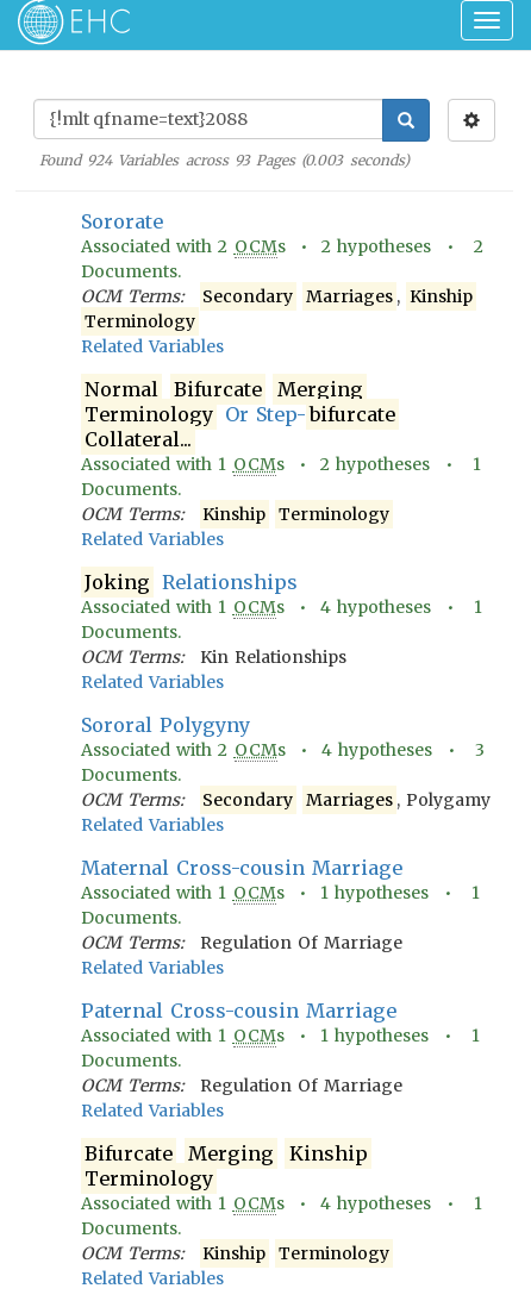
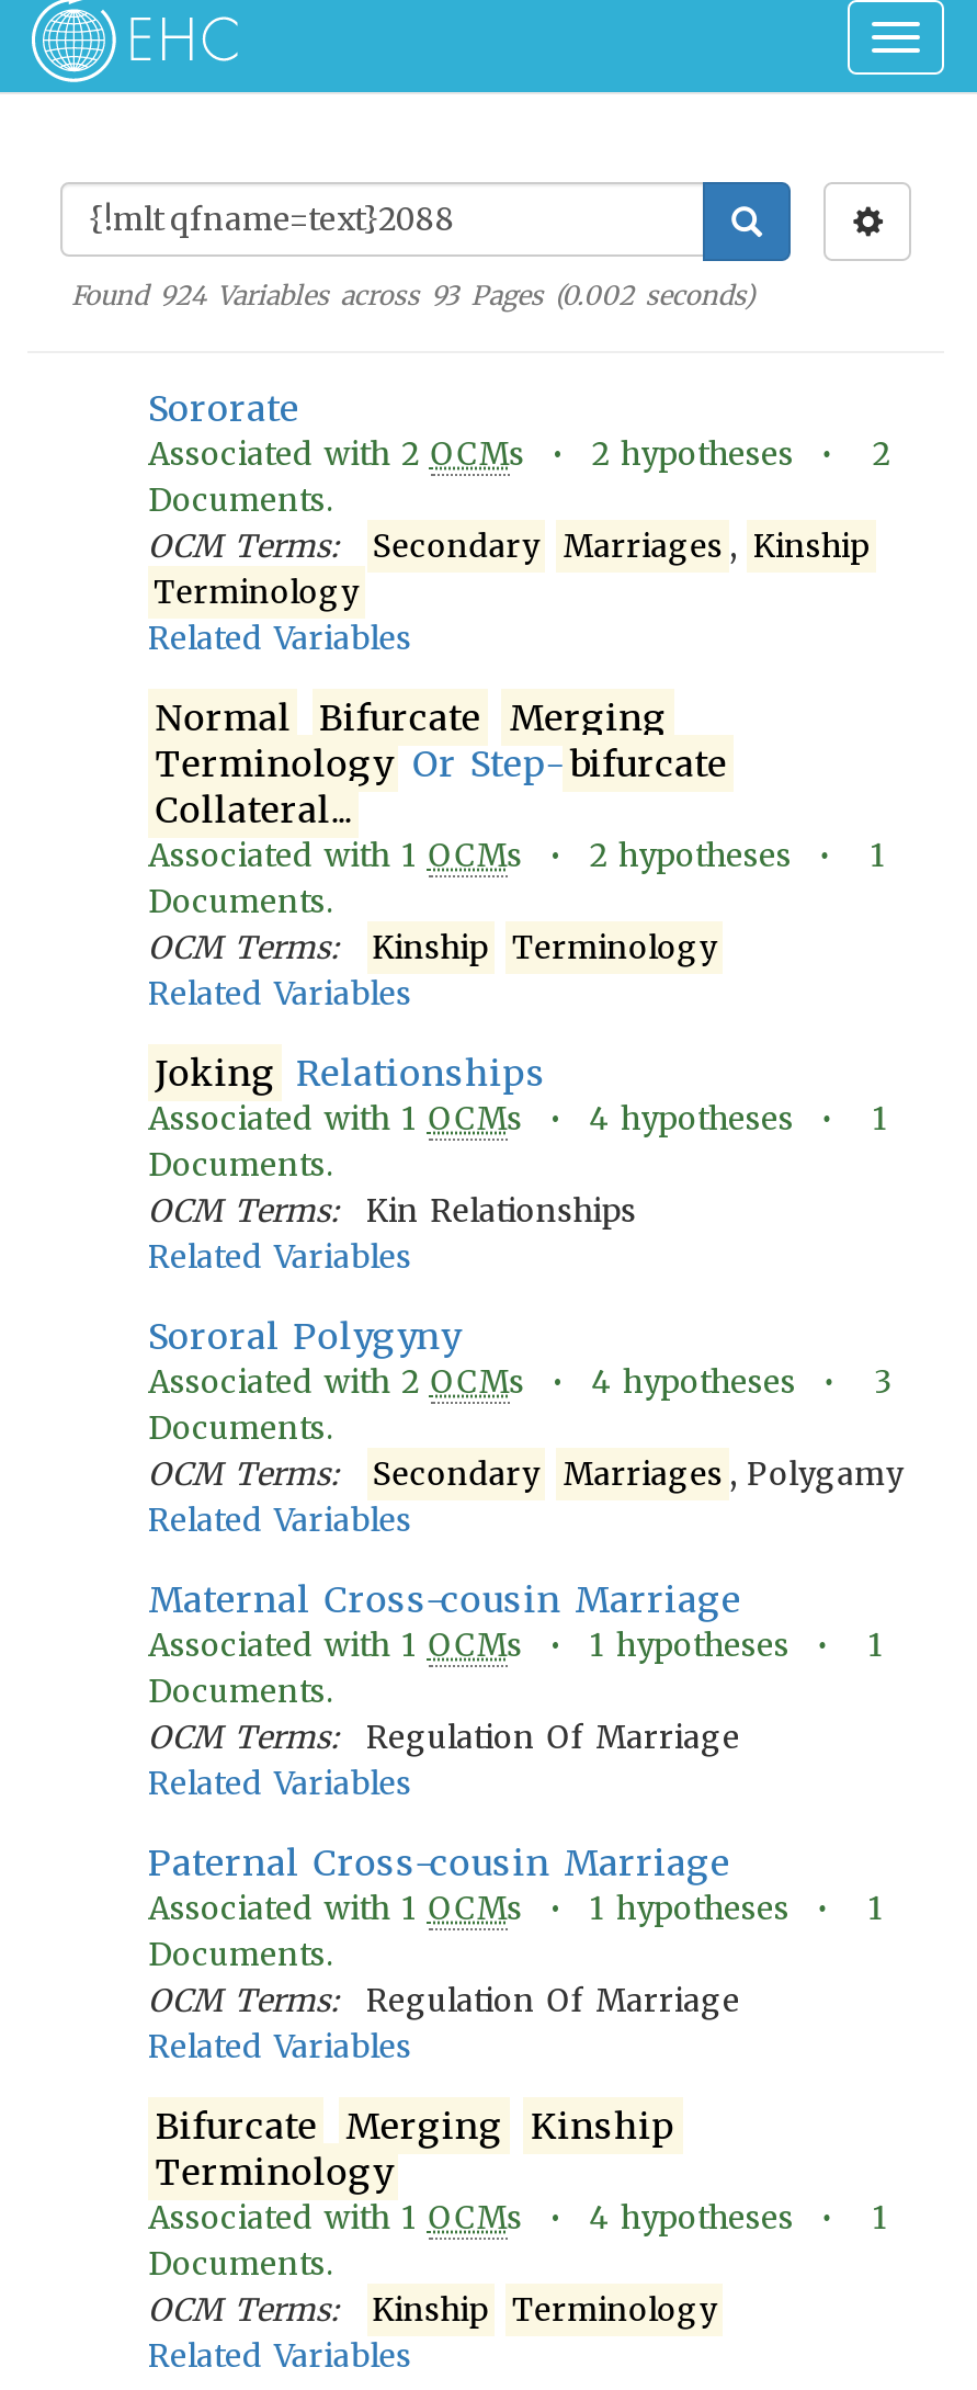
- Found 924 Variables across 93 Pages (0.003 seconds)
+ Found 924 Variables across 93 Pages (0.002 seconds)
